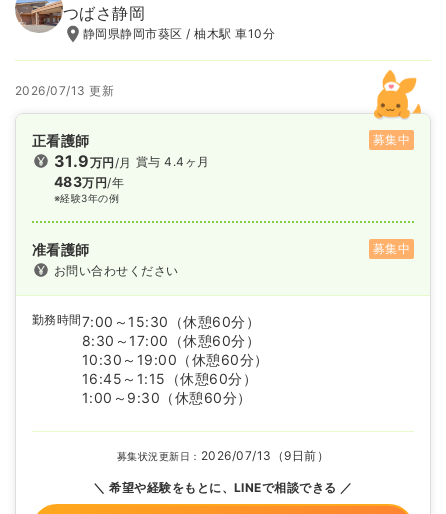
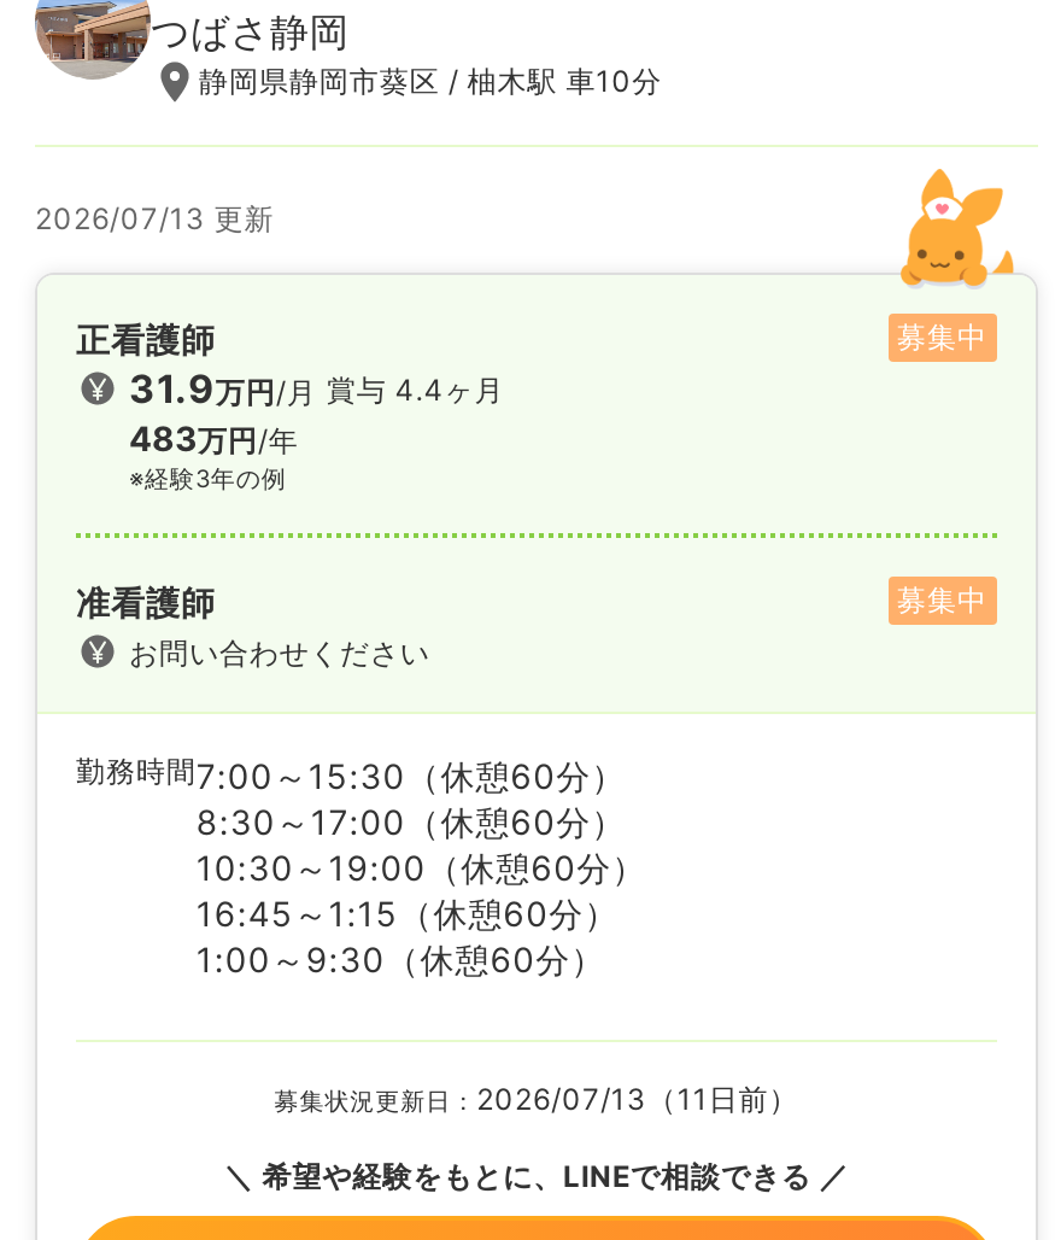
- 募集状況更新日：2026/07/13（9日前）
+ 募集状況更新日：2026/07/13（11日前）
